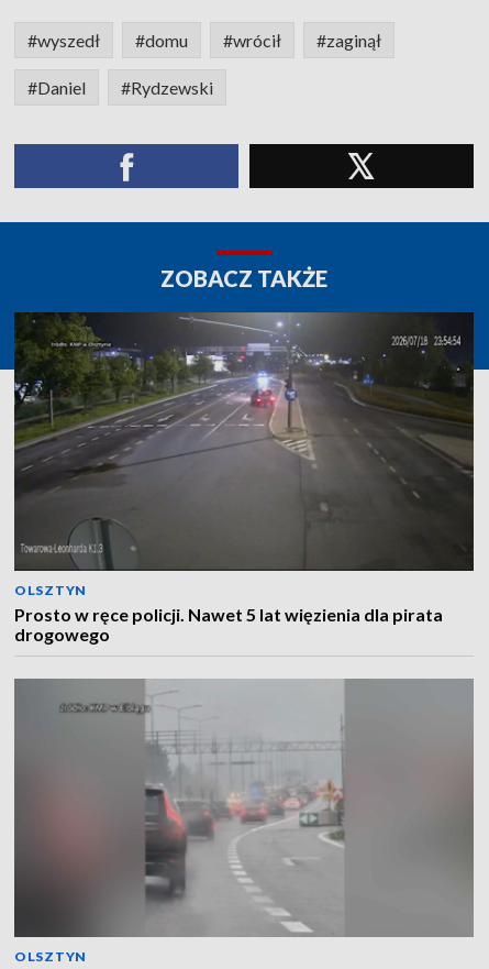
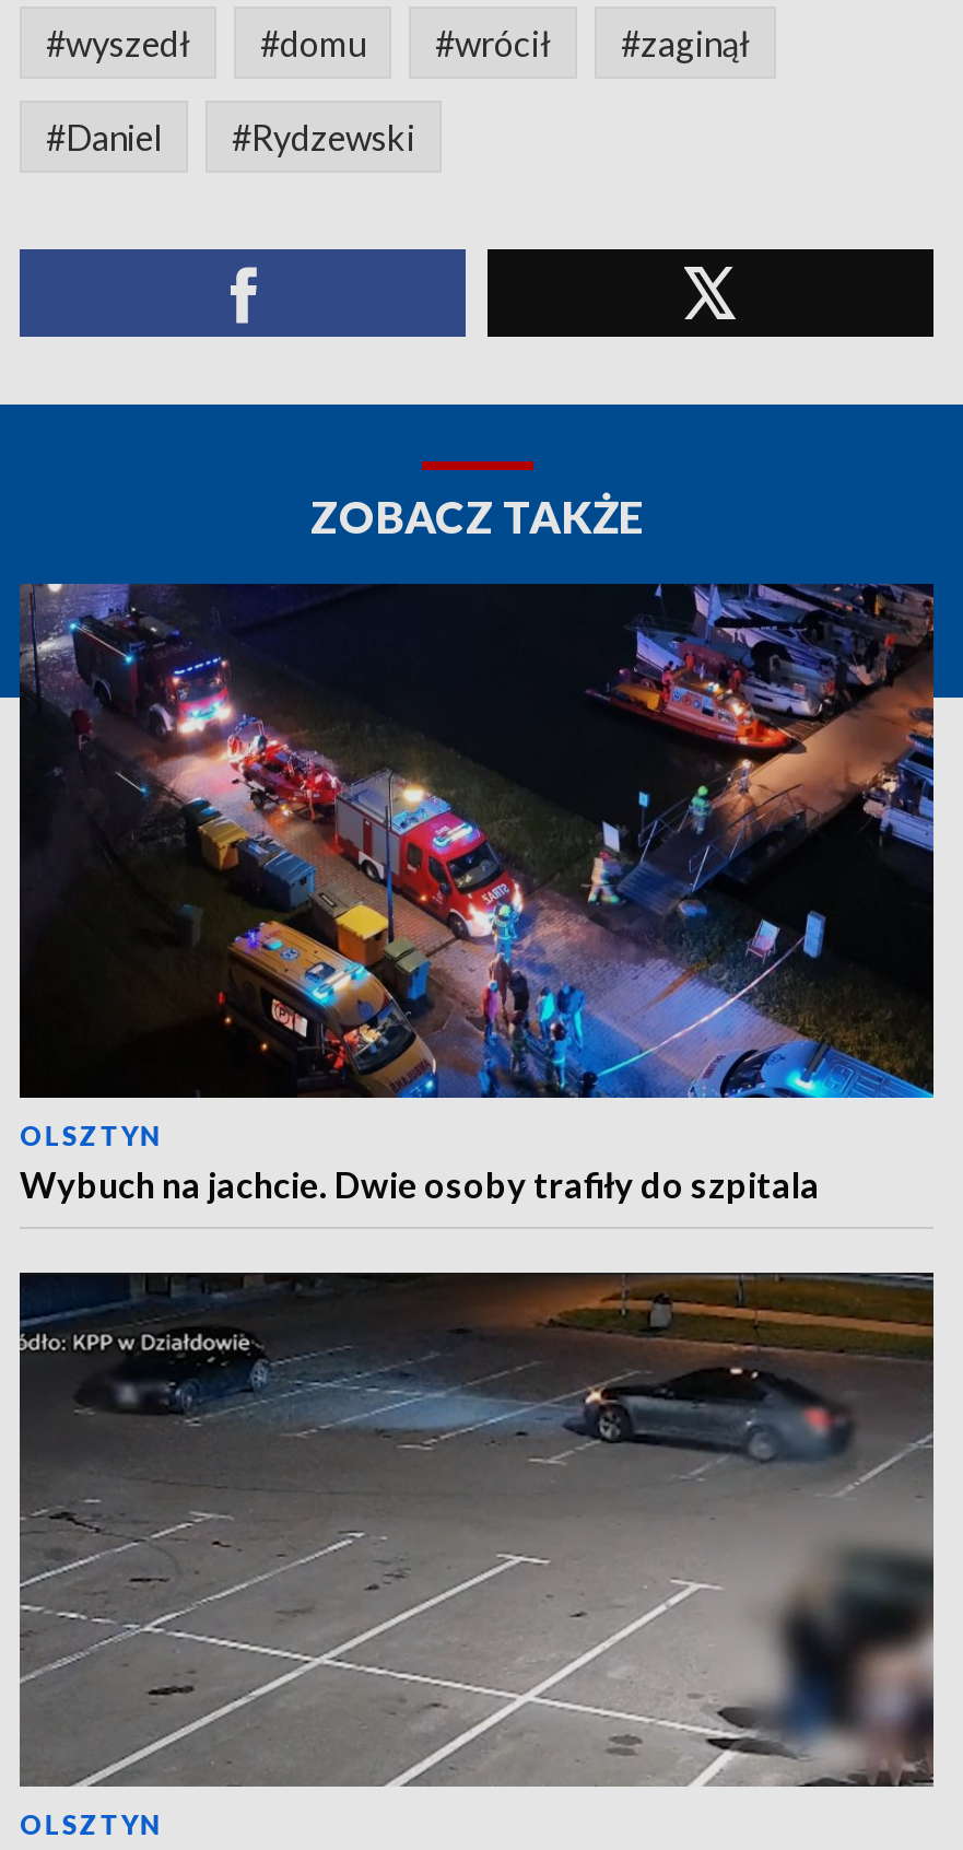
- [image]
- Prosto w ręce policji. Nawet 5 lat więzienia dla pirata
- drogowego
+ [image]
+ Wybuch na jachcie. Dwie osoby trafiły do szpitala

- [image]
+ [image]
